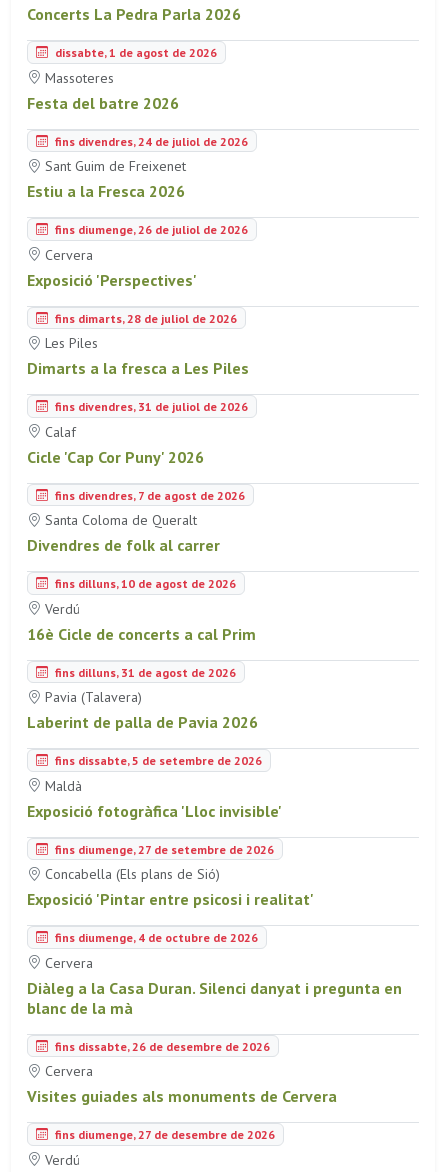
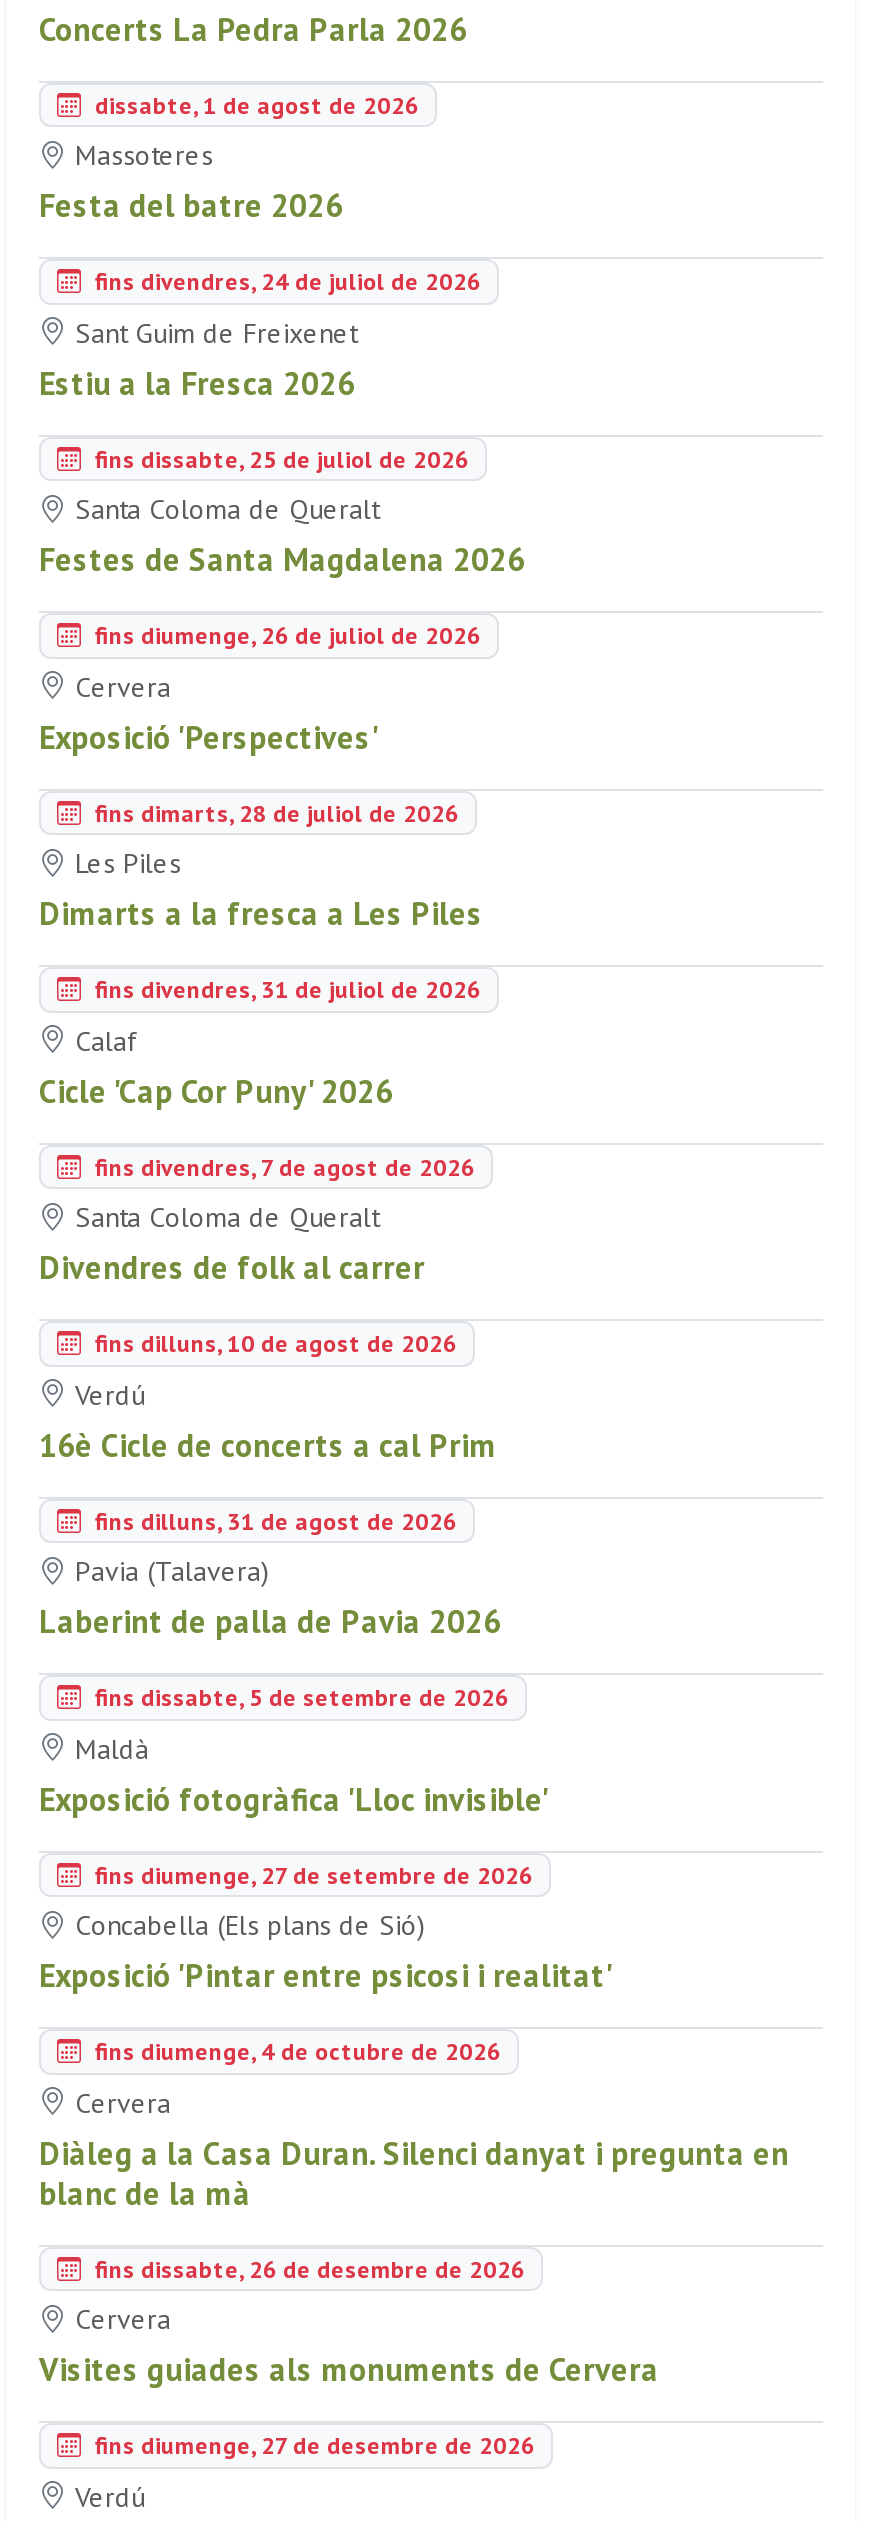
+ fins dissabte, 25 de juliol de 2026
+ Santa Coloma de Queralt
+ Festes de Santa Magdalena 2026
